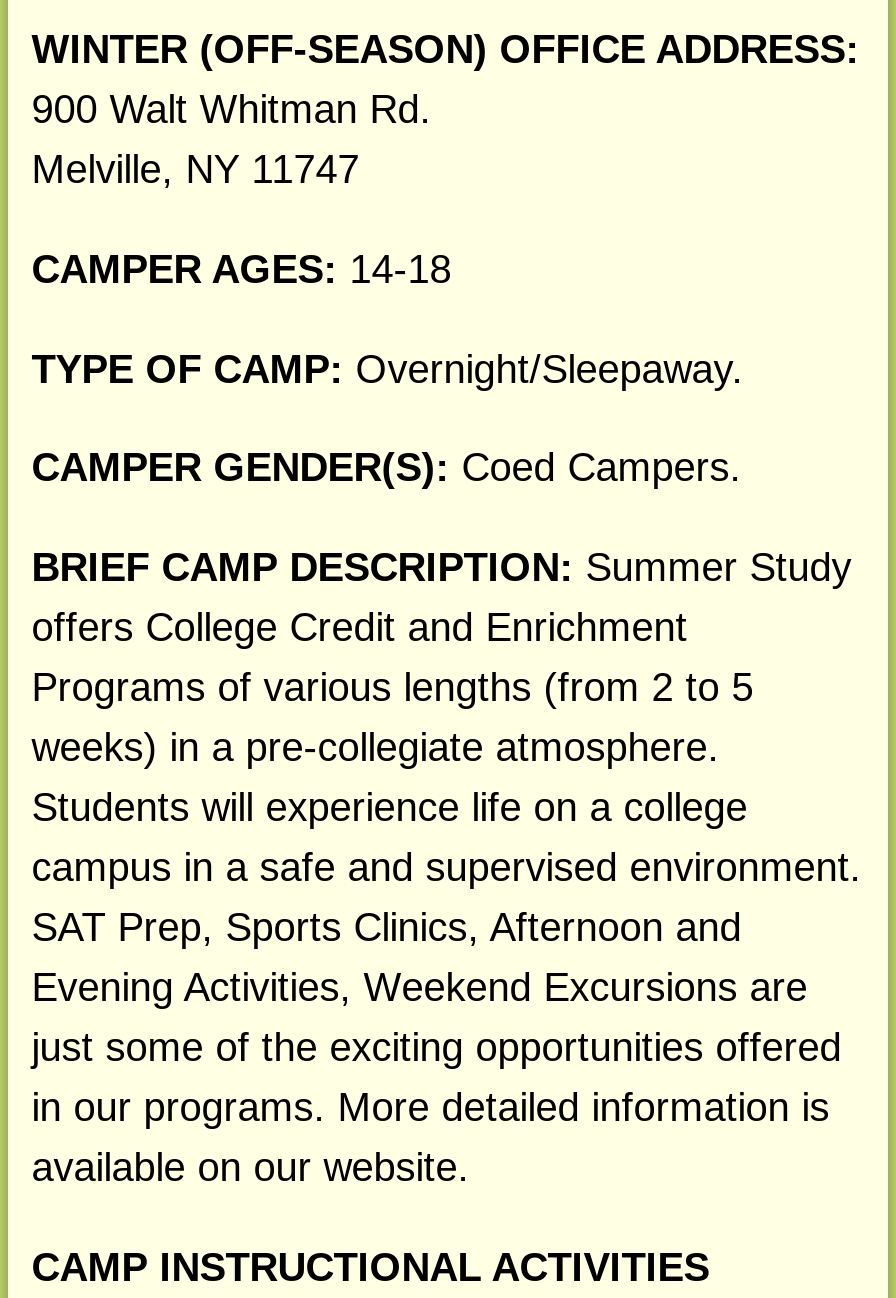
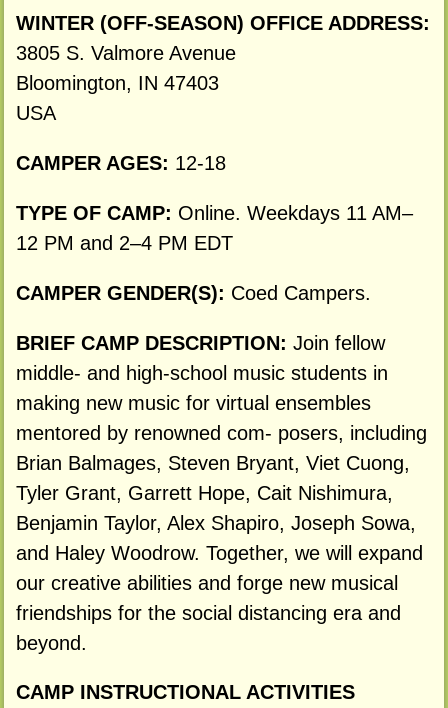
- 900 Walt Whitman Rd.
- Melville, NY 11747
+ 3805 S. Valmore Avenue
+ Bloomington, IN 47403
+ USA

- CAMPER AGES: 14-18
+ CAMPER AGES: 12-18

- TYPE OF CAMP: Overnight/Sleepaway.
+ TYPE OF CAMP: Online. Weekdays 11 AM–
+ 12 PM and 2–4 PM EDT

- BRIEF CAMP DESCRIPTION: Summer Study
- offers College Credit and Enrichment
- Programs of various lengths (from 2 to 5
- weeks) in a pre-collegiate atmosphere.
- Students will experience life on a college
- campus in a safe and supervised environment.
- SAT Prep, Sports Clinics, Afternoon and
- Evening Activities, Weekend Excursions are
- just some of the exciting opportunities offered
- in our programs. More detailed information is
- available on our website.
+ BRIEF CAMP DESCRIPTION: Join fellow
+ middle- and high-school music students in
+ making new music for virtual ensembles
+ mentored by renowned com- posers, including
+ Brian Balmages, Steven Bryant, Viet Cuong,
+ Tyler Grant, Garrett Hope, Cait Nishimura,
+ Benjamin Taylor, Alex Shapiro, Joseph Sowa,
+ and Haley Woodrow. Together, we will expand
+ our creative abilities and forge new musical
+ friendships for the social distancing era and
+ beyond.
